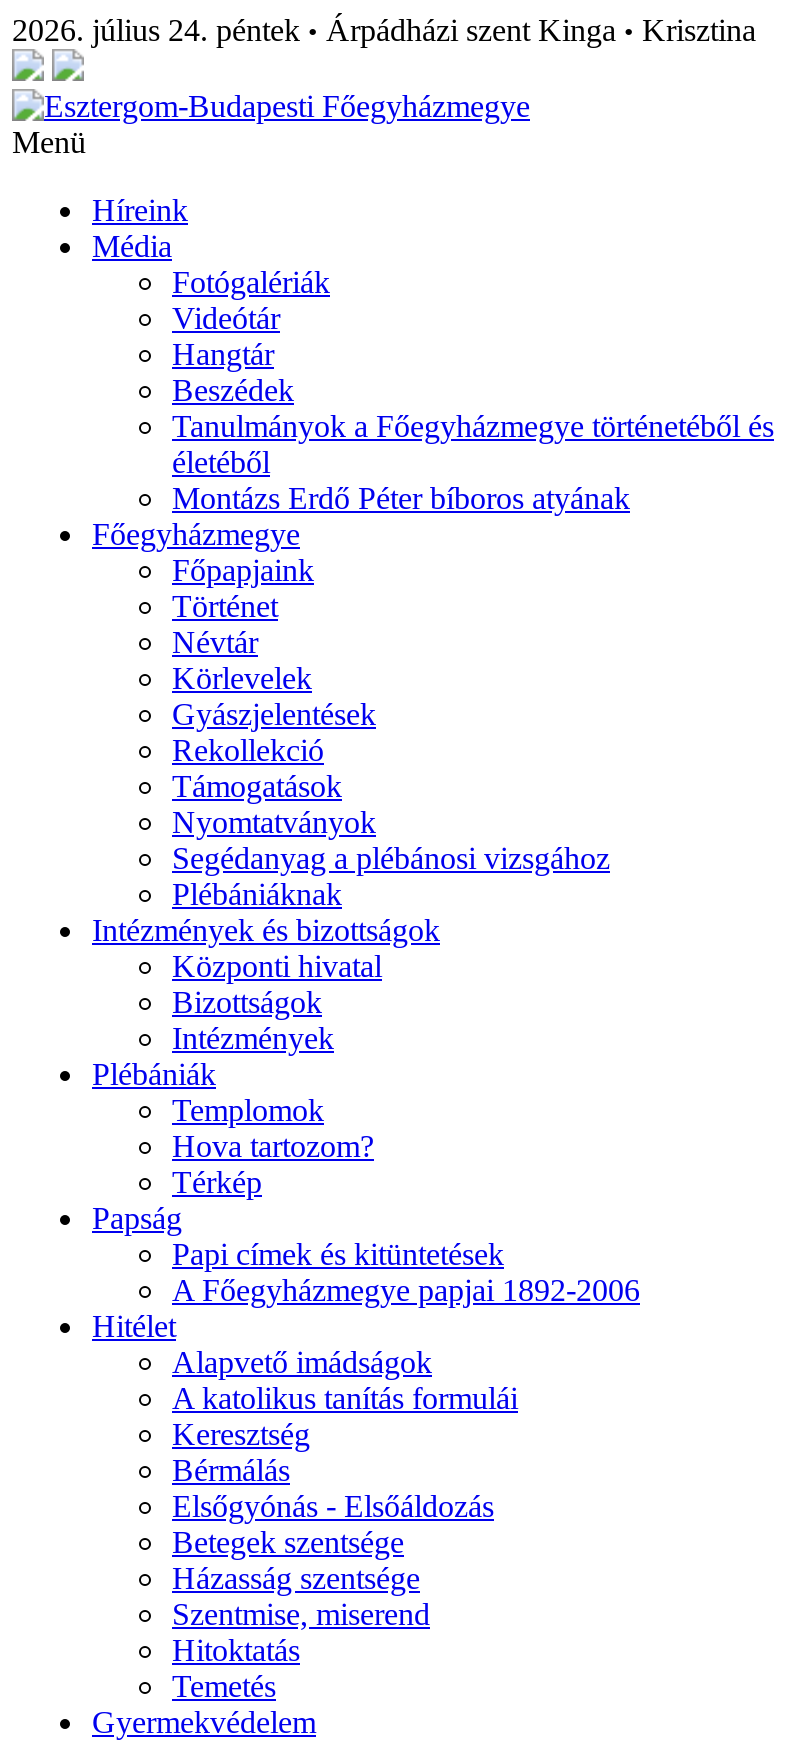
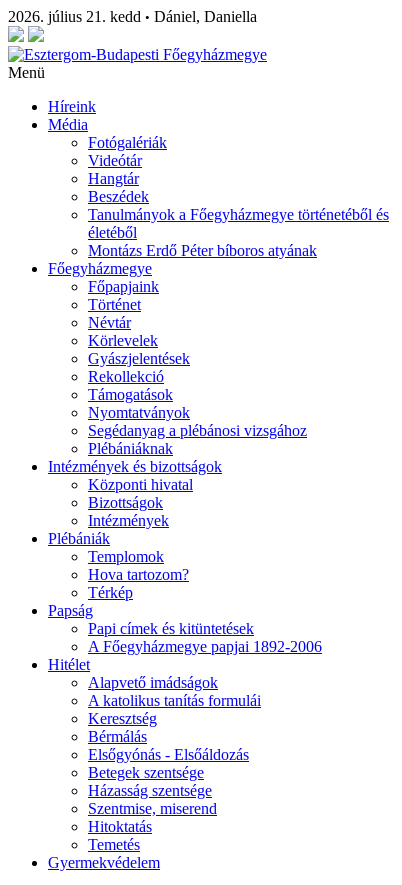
- 2026. július 24. péntek • Árpádházi szent Kinga • Krisztina
+ 2026. július 21. kedd • Dániel, Daniella
